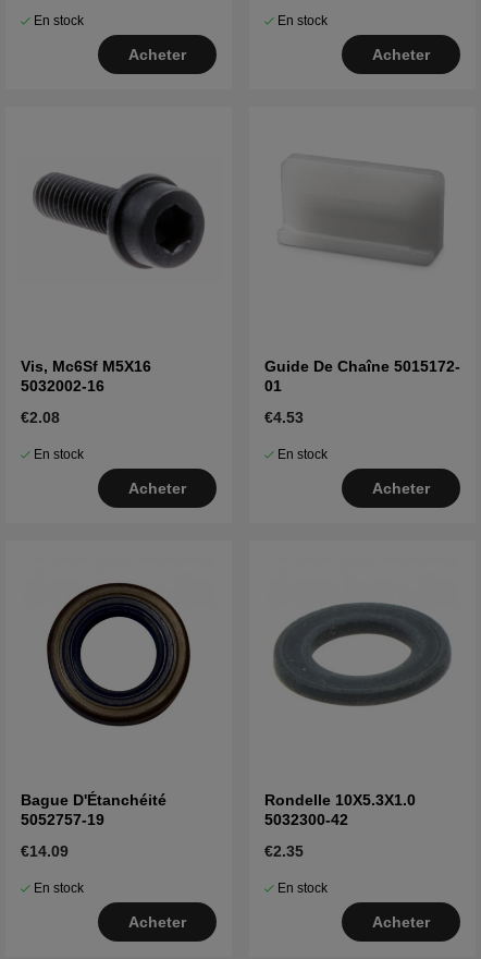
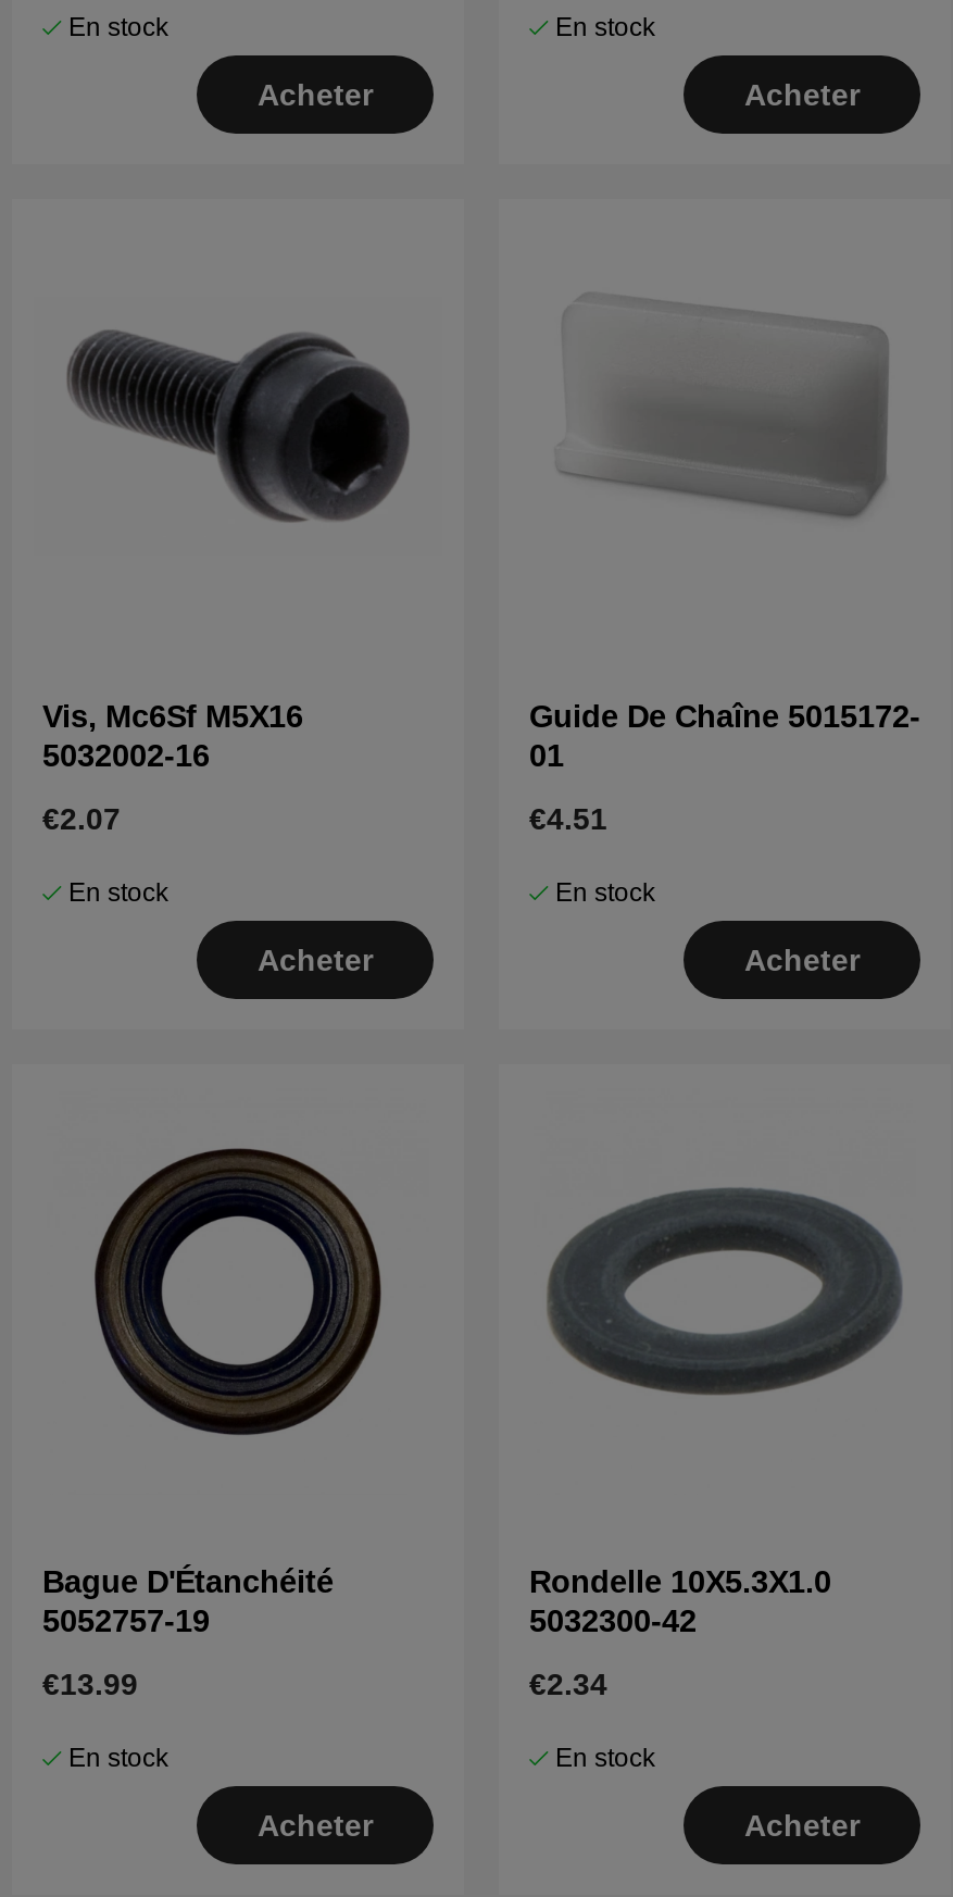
- €2.08
+ €2.07

- €4.53
+ €4.51

- €14.09
+ €13.99

- €2.35
+ €2.34
